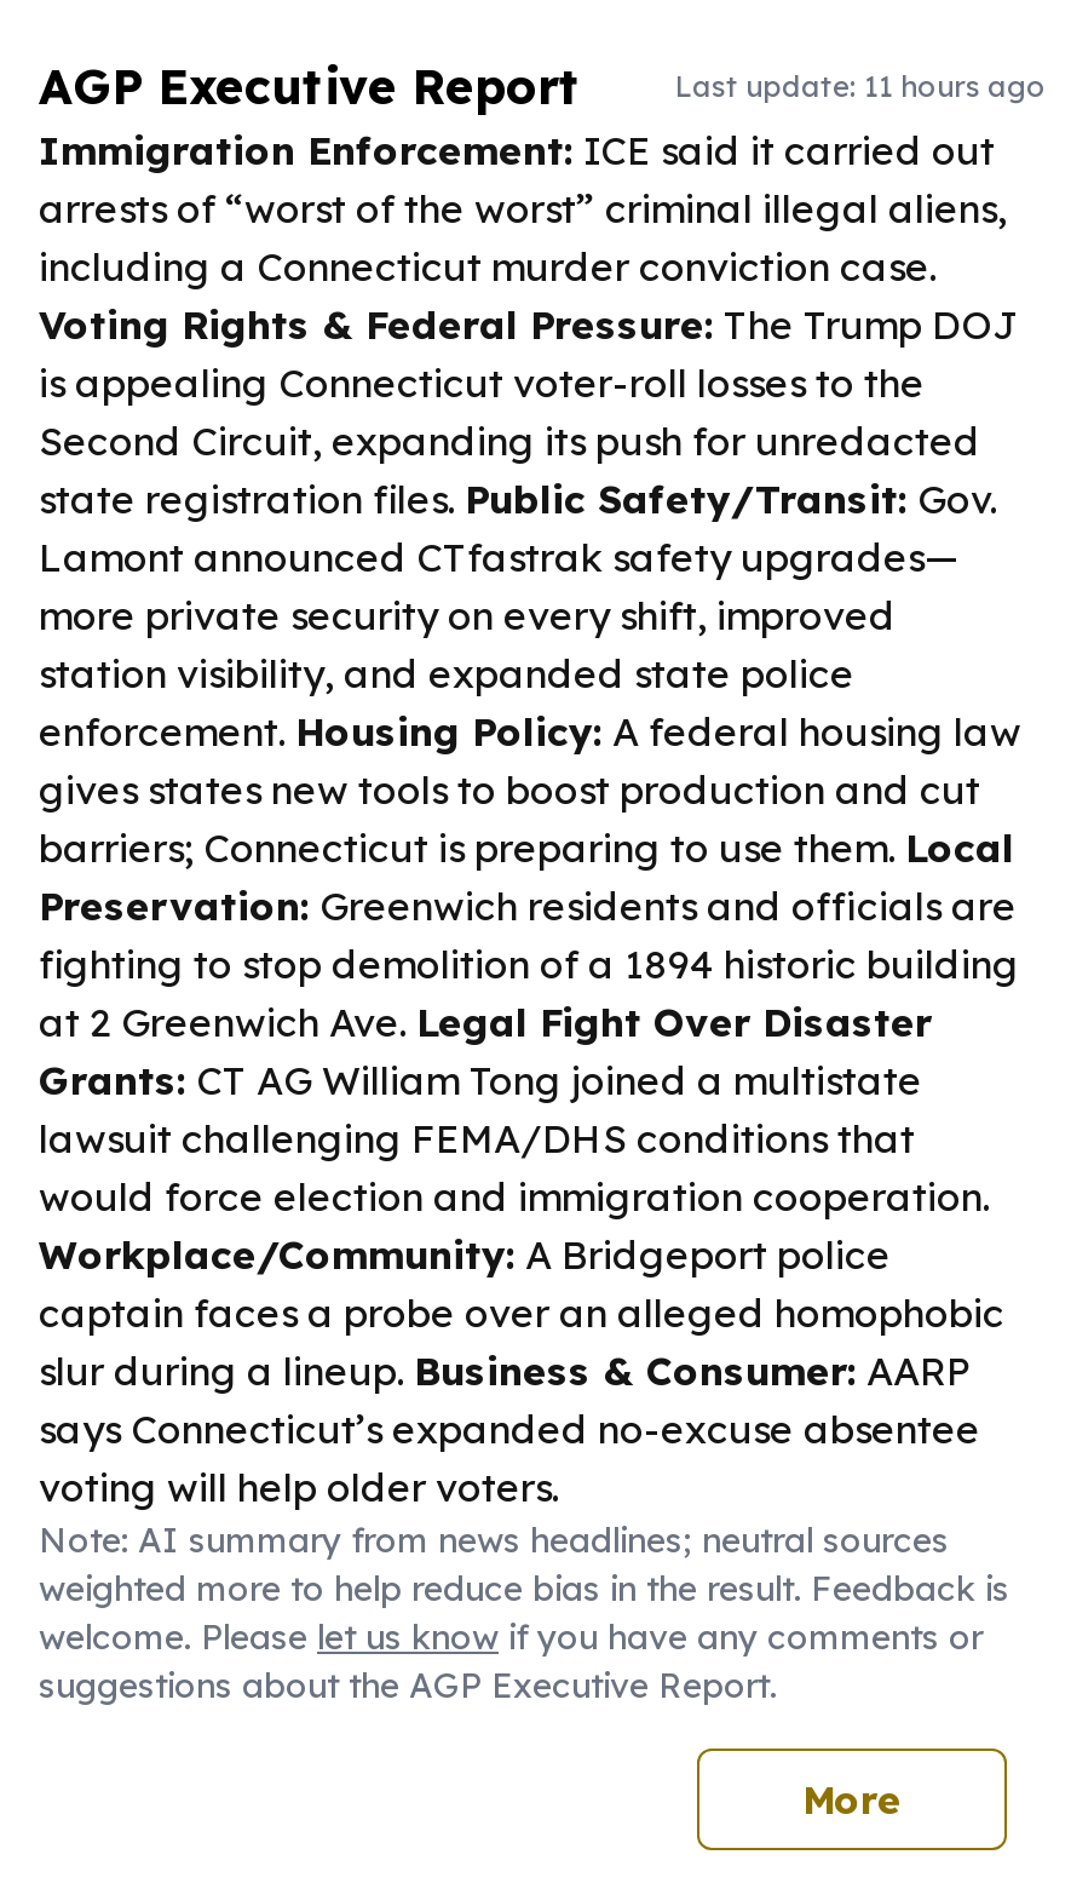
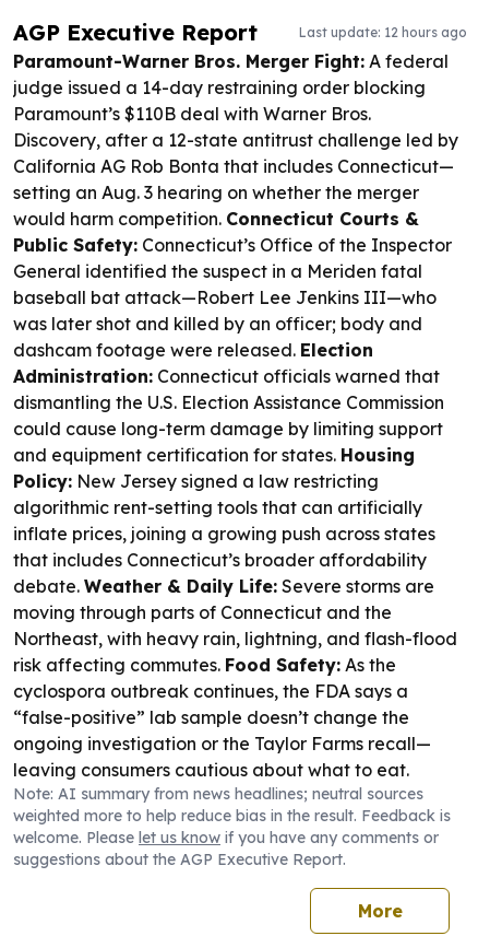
- Last update: 11 hours ago
- Immigration Enforcement: ICE said it carried out
- arrests of “worst of the worst” criminal illegal aliens,
- including a Connecticut murder conviction case.
- Voting Rights & Federal Pressure: The Trump DOJ
- is appealing Connecticut voter-roll losses to the
- Second Circuit, expanding its push for unredacted
- state registration files. Public Safety/Transit: Gov.
- Lamont announced CTfastrak safety upgrades—
- more private security on every shift, improved
- station visibility, and expanded state police
- enforcement. Housing Policy: A federal housing law
- gives states new tools to boost production and cut
- barriers; Connecticut is preparing to use them. Local
- Preservation: Greenwich residents and officials are
- fighting to stop demolition of a 1894 historic building
- at 2 Greenwich Ave. Legal Fight Over Disaster
- Grants: CT AG William Tong joined a multistate
- lawsuit challenging FEMA/DHS conditions that
- would force election and immigration cooperation.
- Workplace/Community: A Bridgeport police
- captain faces a probe over an alleged homophobic
- slur during a lineup. Business & Consumer: AARP
- says Connecticut’s expanded no-excuse absentee
- voting will help older voters.
+ Last update: 12 hours ago
+ Paramount-Warner Bros. Merger Fight: A federal
+ judge issued a 14-day restraining order blocking
+ Paramount’s $110B deal with Warner Bros.
+ Discovery, after a 12-state antitrust challenge led by
+ California AG Rob Bonta that includes Connecticut—
+ setting an Aug. 3 hearing on whether the merger
+ would harm competition. Connecticut Courts &
+ Public Safety: Connecticut’s Office of the Inspector
+ General identified the suspect in a Meriden fatal
+ baseball bat attack—Robert Lee Jenkins III—who
+ was later shot and killed by an officer; body and
+ dashcam footage were released. Election
+ Administration: Connecticut officials warned that
+ dismantling the U.S. Election Assistance Commission
+ could cause long-term damage by limiting support
+ and equipment certification for states. Housing
+ Policy: New Jersey signed a law restricting
+ algorithmic rent-setting tools that can artificially
+ inflate prices, joining a growing push across states
+ that includes Connecticut’s broader affordability
+ debate. Weather & Daily Life: Severe storms are
+ moving through parts of Connecticut and the
+ Northeast, with heavy rain, lightning, and flash-flood
+ risk affecting commutes. Food Safety: As the
+ cyclospora outbreak continues, the FDA says a
+ “false-positive” lab sample doesn’t change the
+ ongoing investigation or the Taylor Farms recall—
+ leaving consumers cautious about what to eat.
